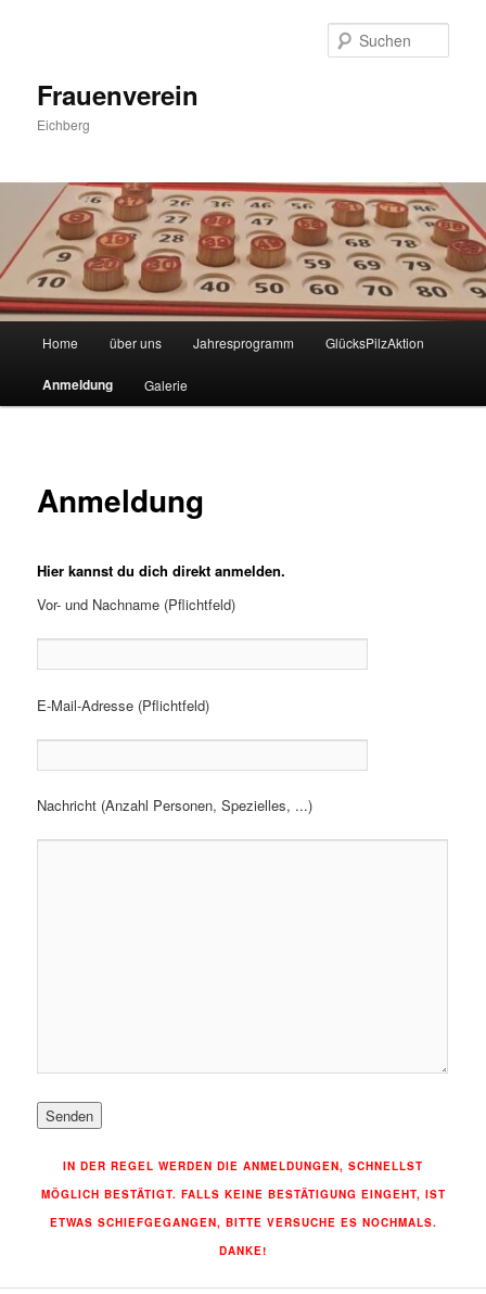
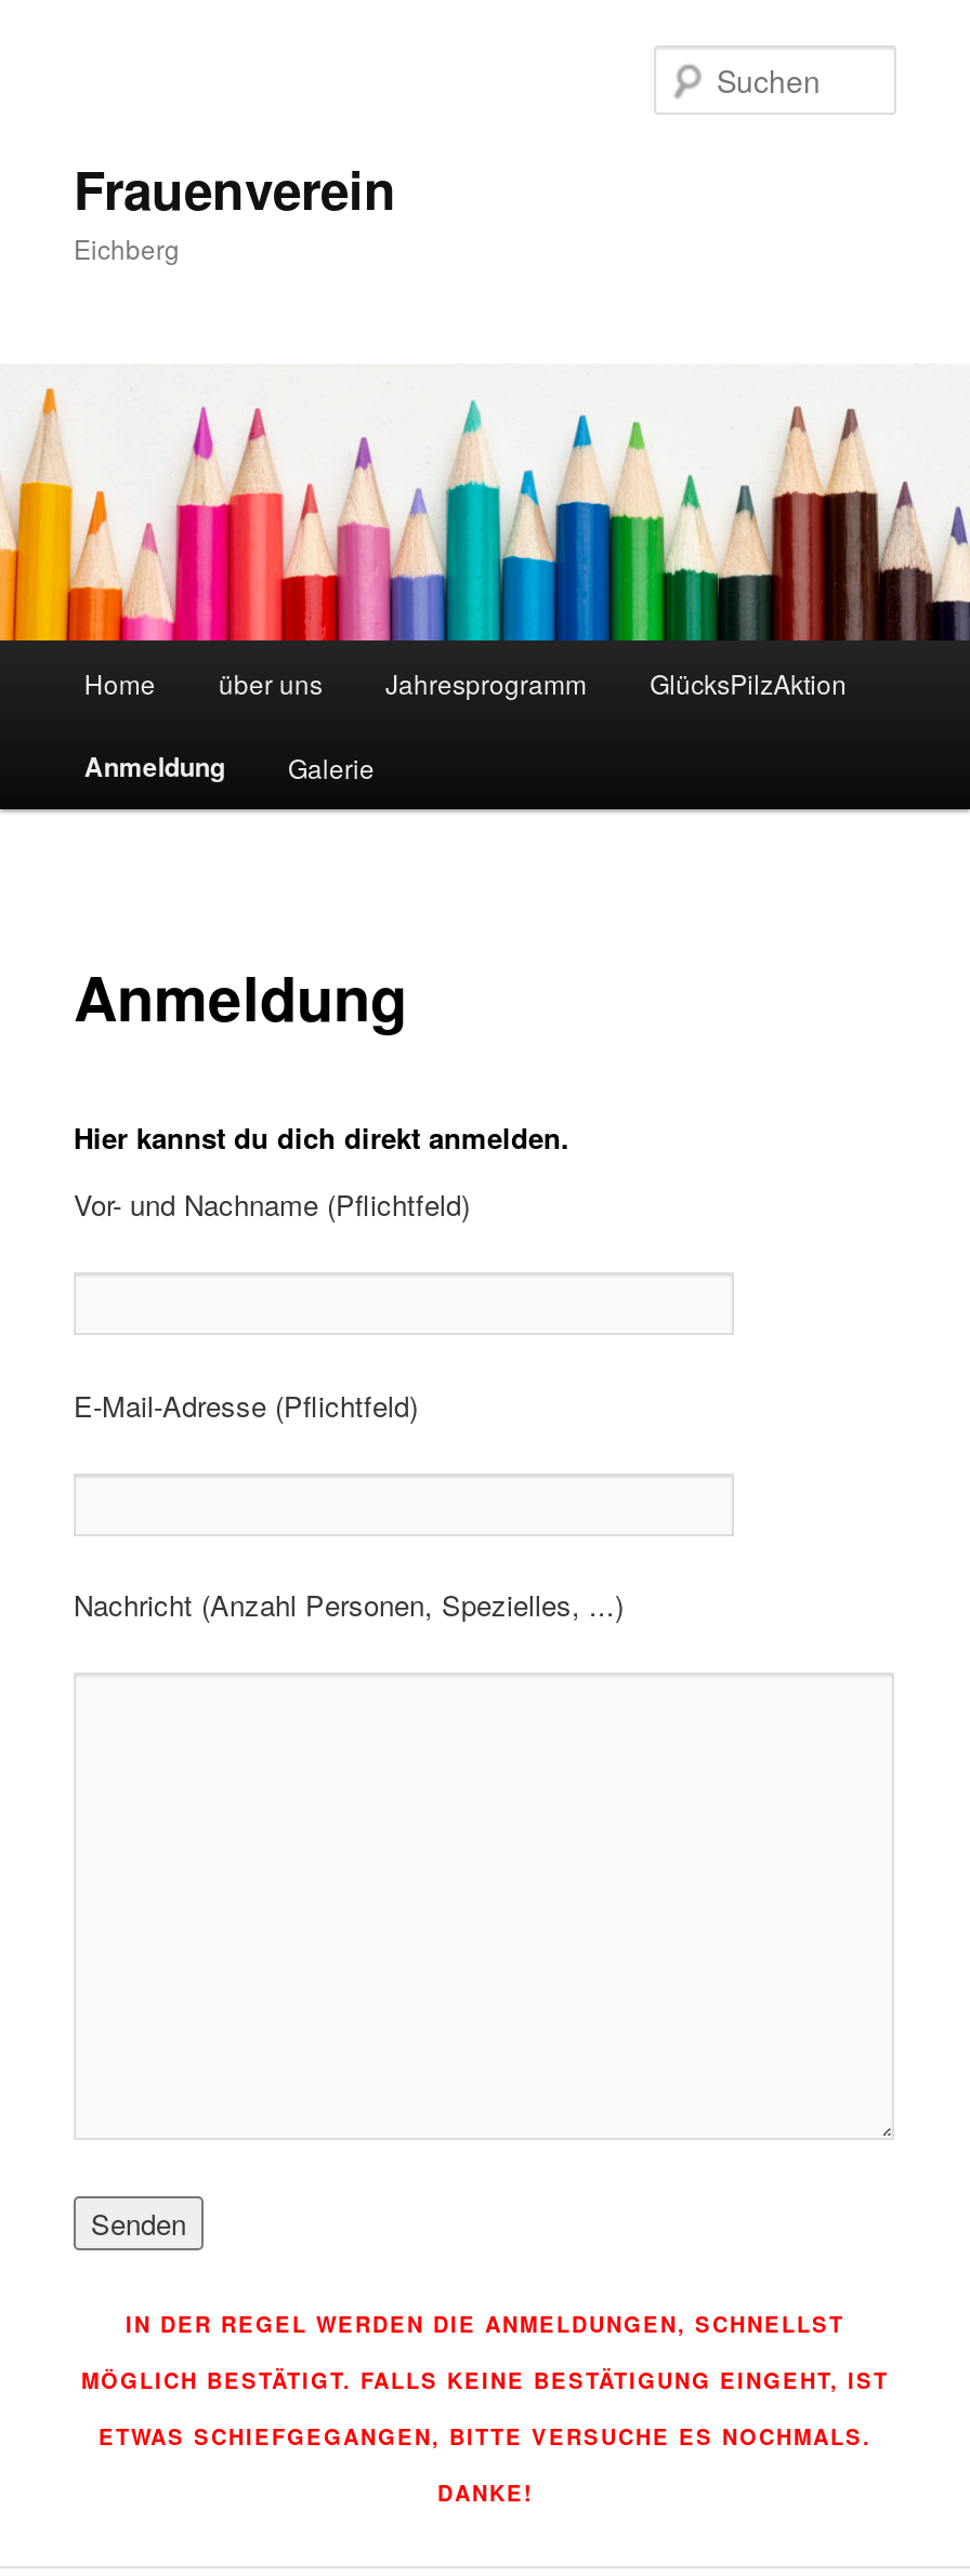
- [image]
+ [image]
